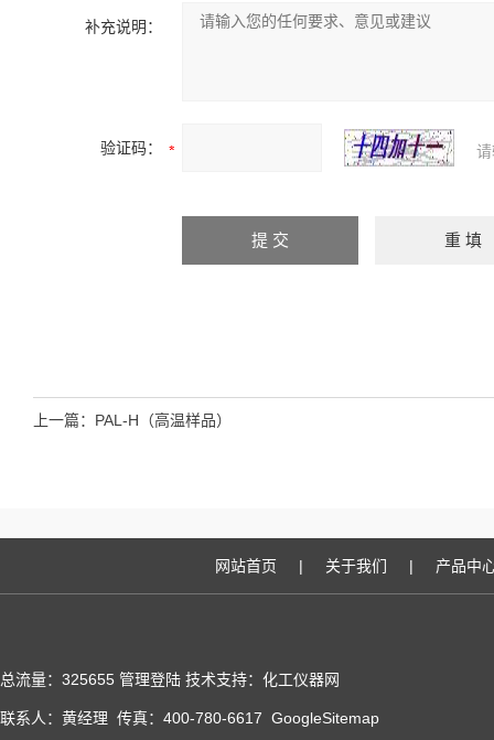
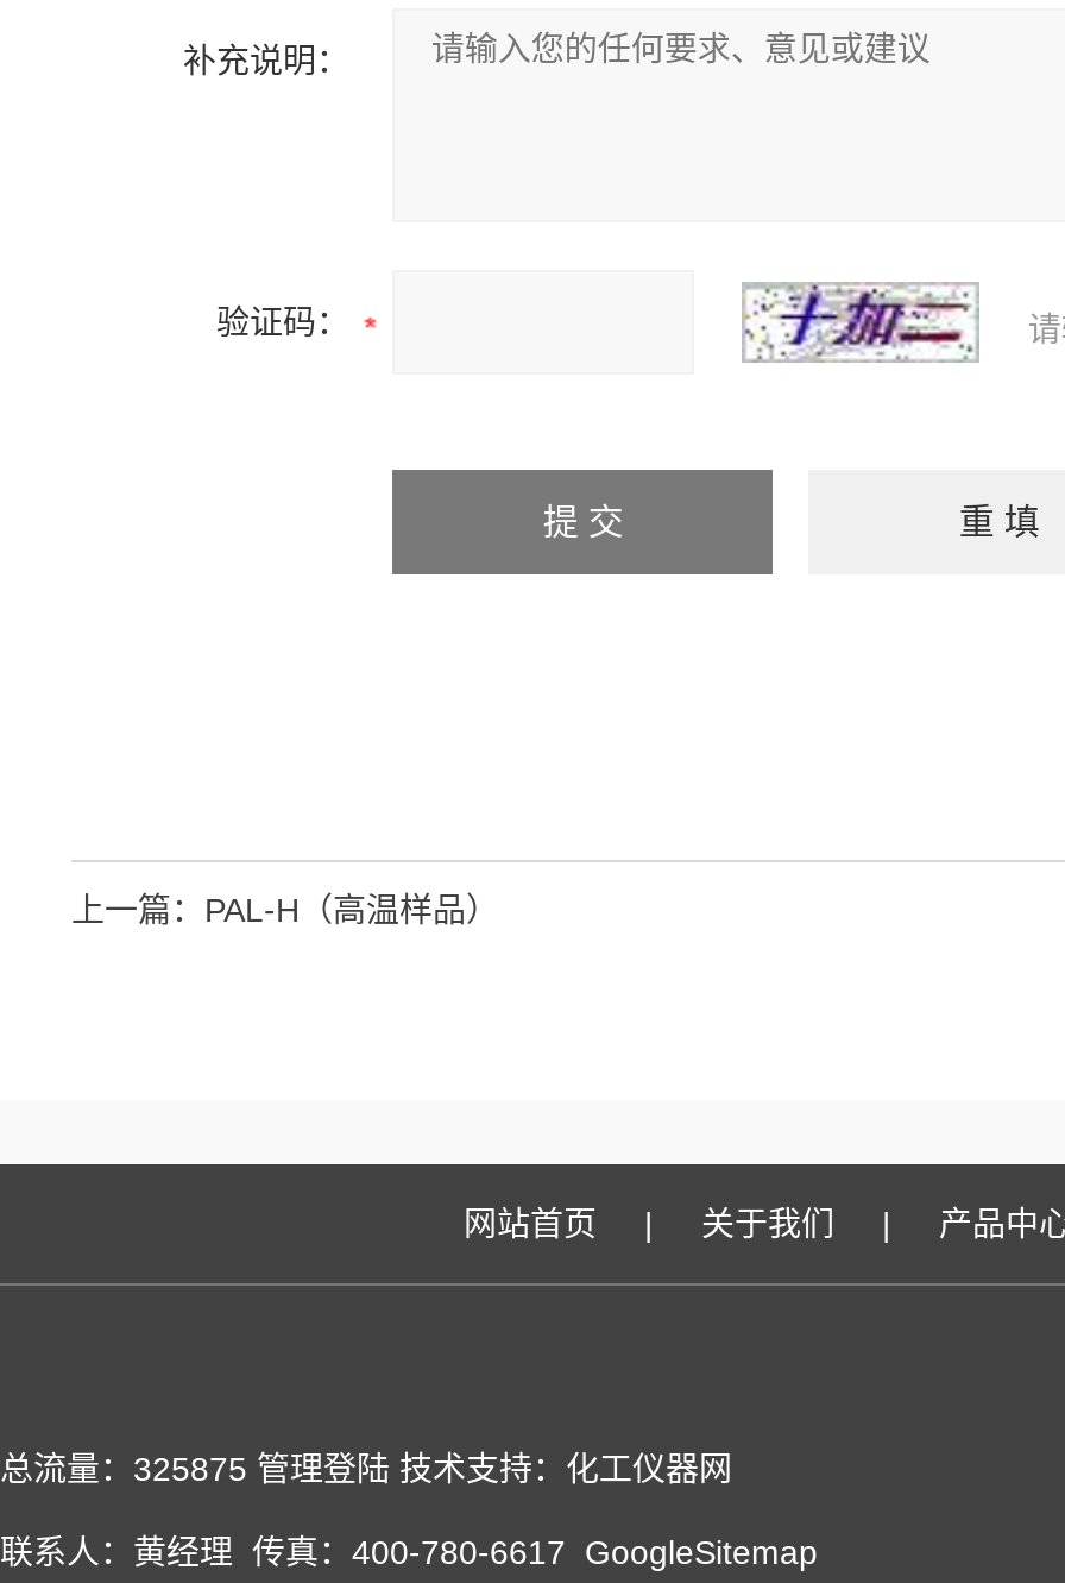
- [image]
+ [image]

- 总流量：325655管理登陆技术支持：化工仪器网
+ 总流量：325875管理登陆技术支持：化工仪器网
